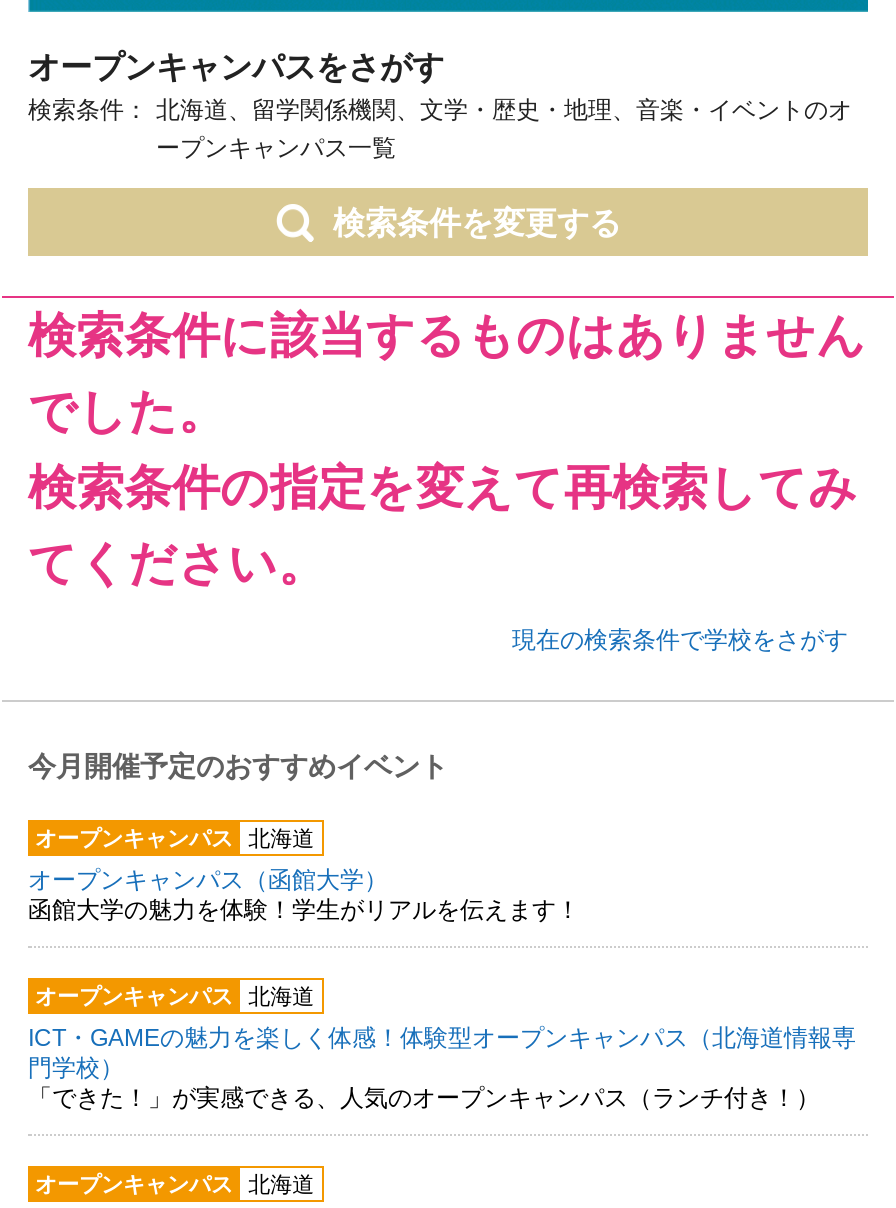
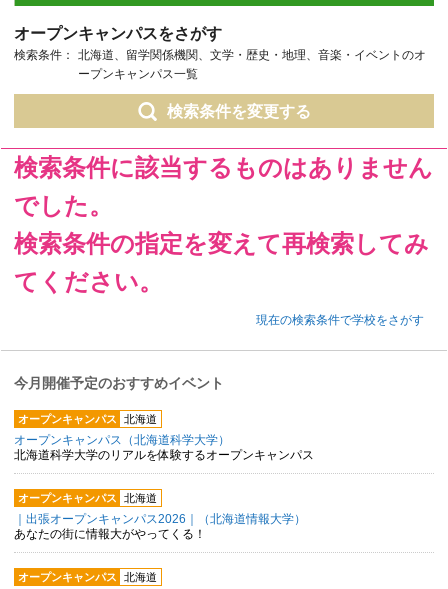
- オープンキャンパス（函館大学）
- 函館大学の魅力を体験！学生がリアルを伝えます！
+ オープンキャンパス（北海道科学大学）
+ 北海道科学大学のリアルを体験するオープンキャンパス

- ICT・GAMEの魅力を楽しく体感！体験型オープンキャンパス（北海道情報専
- 門学校）
- 「できた！」が実感できる、人気のオープンキャンパス（ランチ付き！）
+ ｜出張オープンキャンパス2026｜（北海道情報大学）
+ あなたの街に情報大がやってくる！
